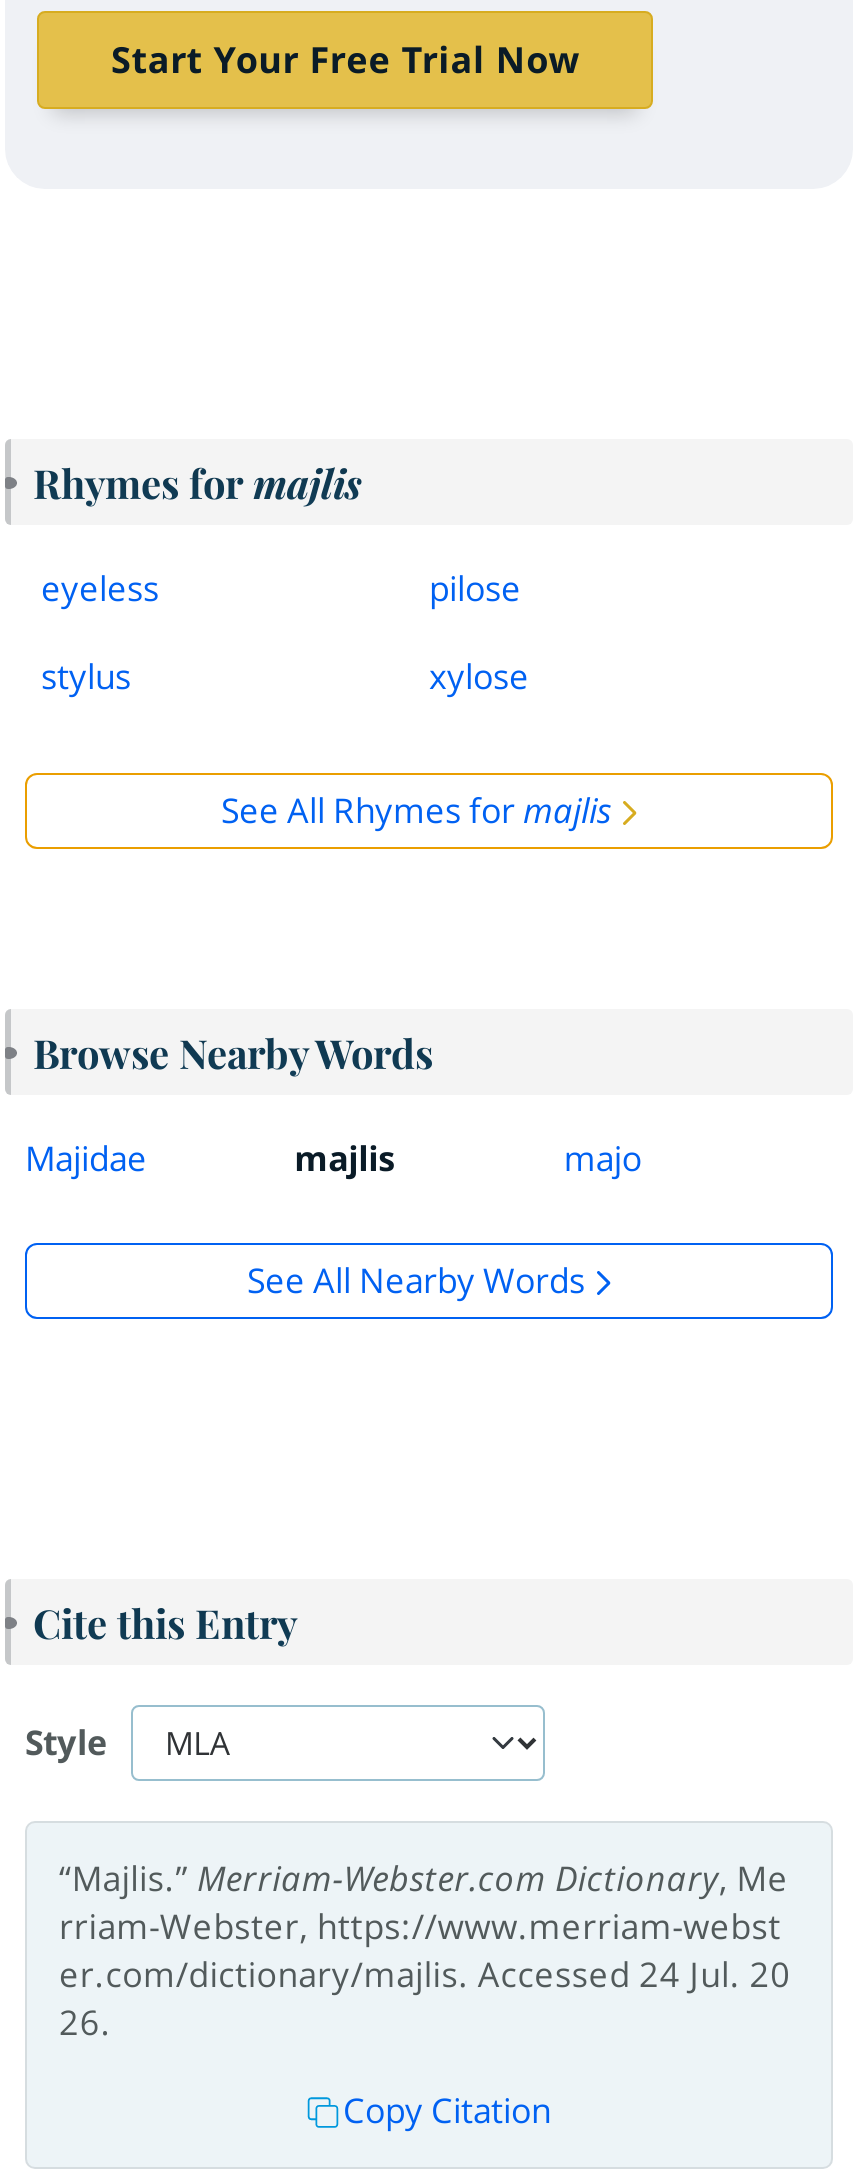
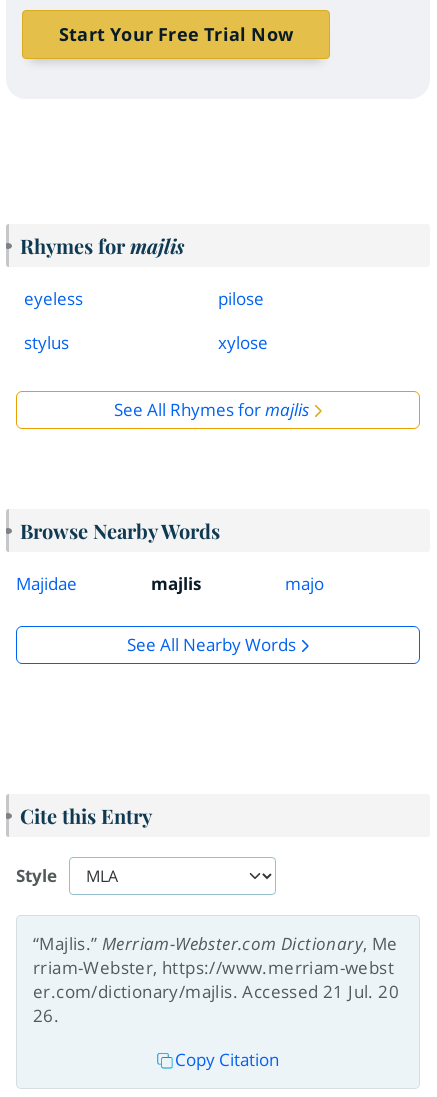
- er.com/dictionary/majlis. Accessed 24 Jul. 20
+ er.com/dictionary/majlis. Accessed 21 Jul. 20
